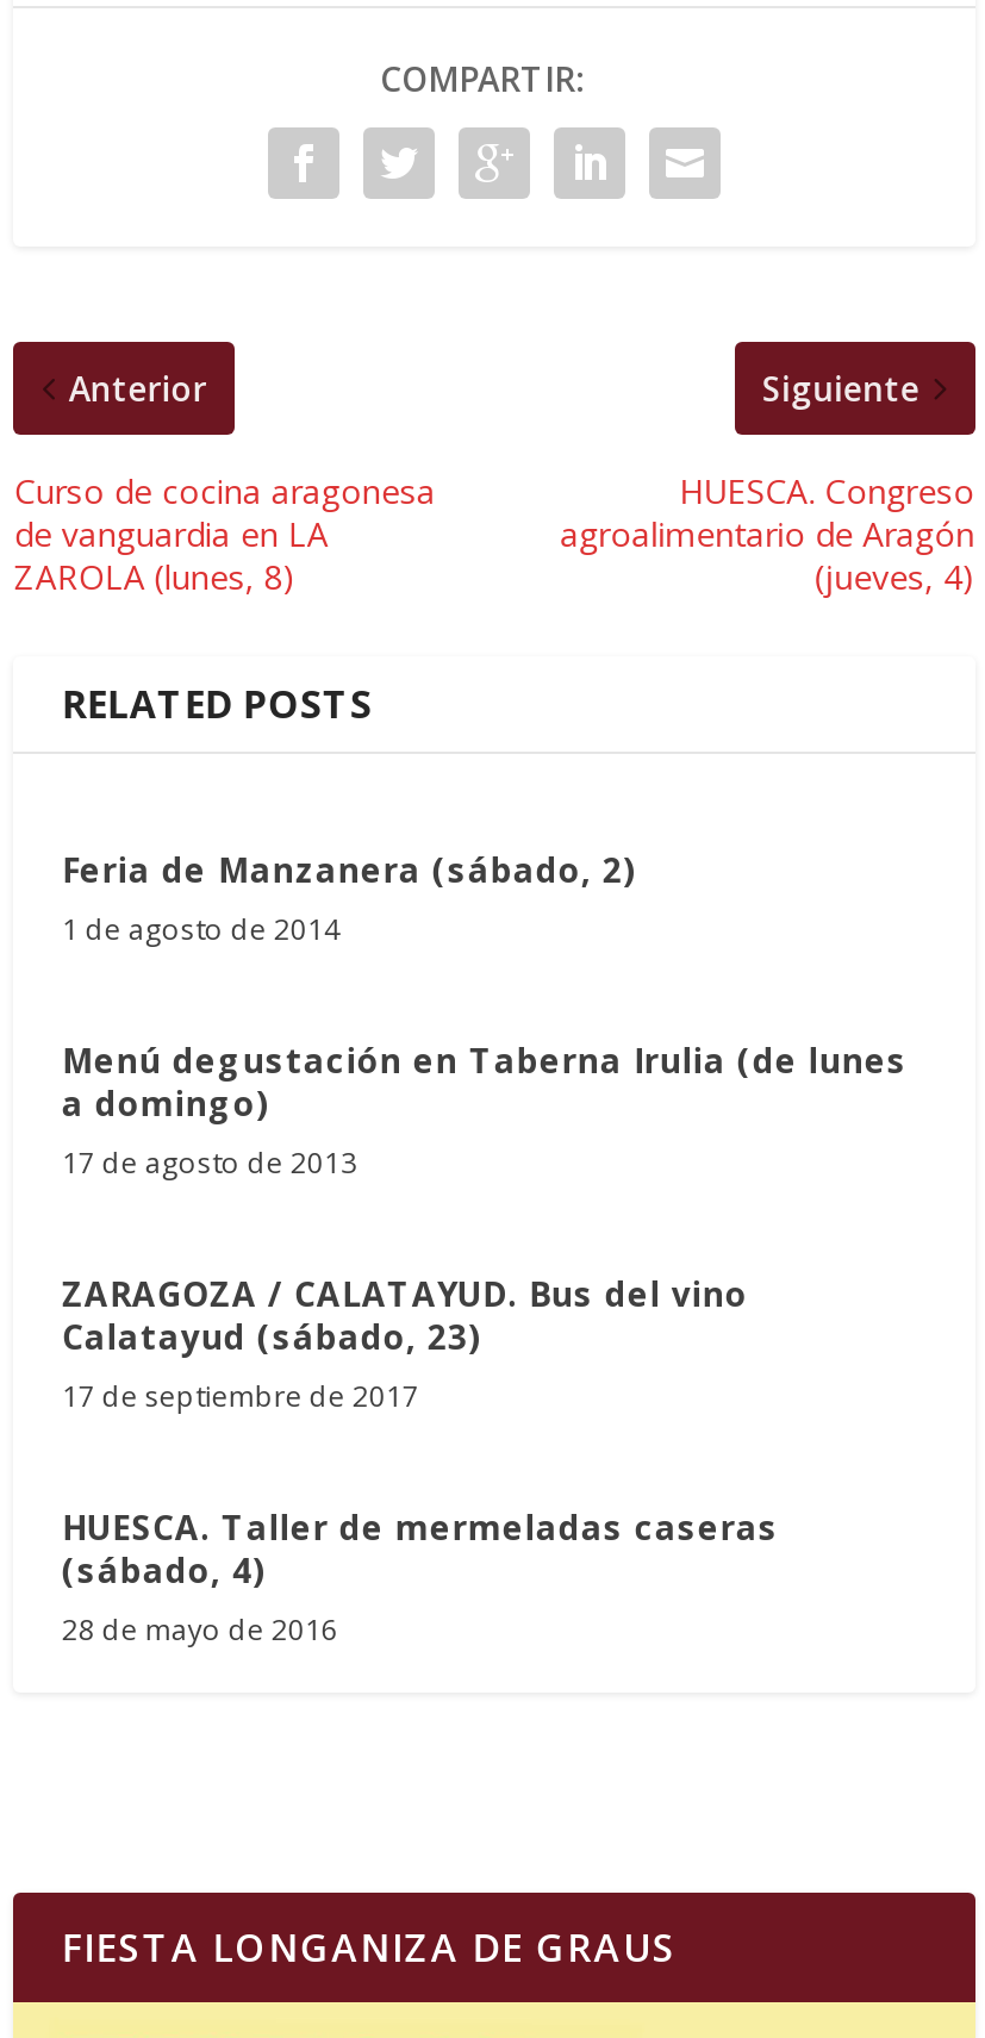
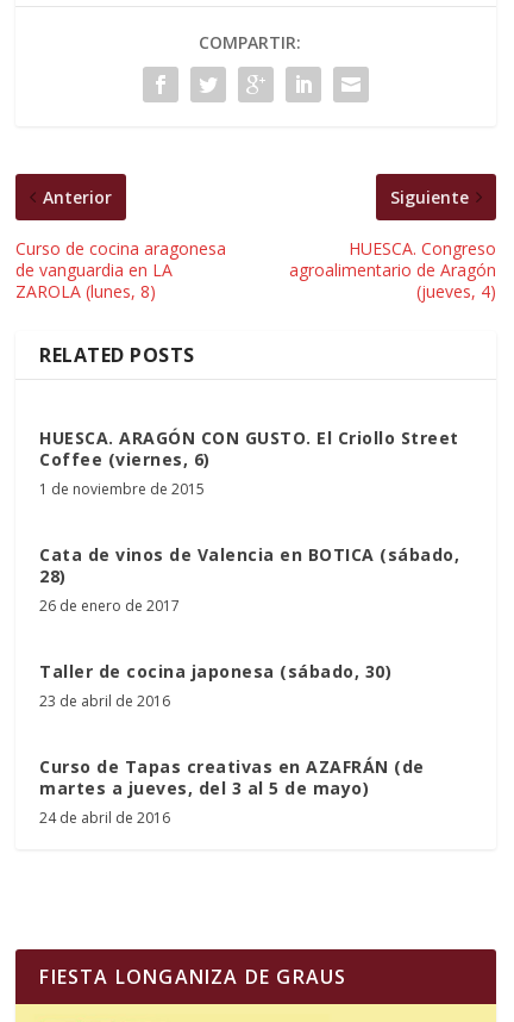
- Feria de Manzanera (sábado, 2)
- 1 de agosto de 2014
+ HUESCA. ARAGÓN CON GUSTO. El Criollo Street
+ Coffee (viernes, 6)
+ 1 de noviembre de 2015

- Menú degustación en Taberna Irulia (de lunes
- a domingo)
- 17 de agosto de 2013
+ Cata de vinos de Valencia en BOTICA (sábado,
+ 28)
+ 26 de enero de 2017

- ZARAGOZA / CALATAYUD. Bus del vino
- Calatayud (sábado, 23)
- 17 de septiembre de 2017
+ Taller de cocina japonesa (sábado, 30)
+ 23 de abril de 2016

- HUESCA. Taller de mermeladas caseras
- (sábado, 4)
- 28 de mayo de 2016
+ Curso de Tapas creativas en AZAFRÁN (de
+ martes a jueves, del 3 al 5 de mayo)
+ 24 de abril de 2016
